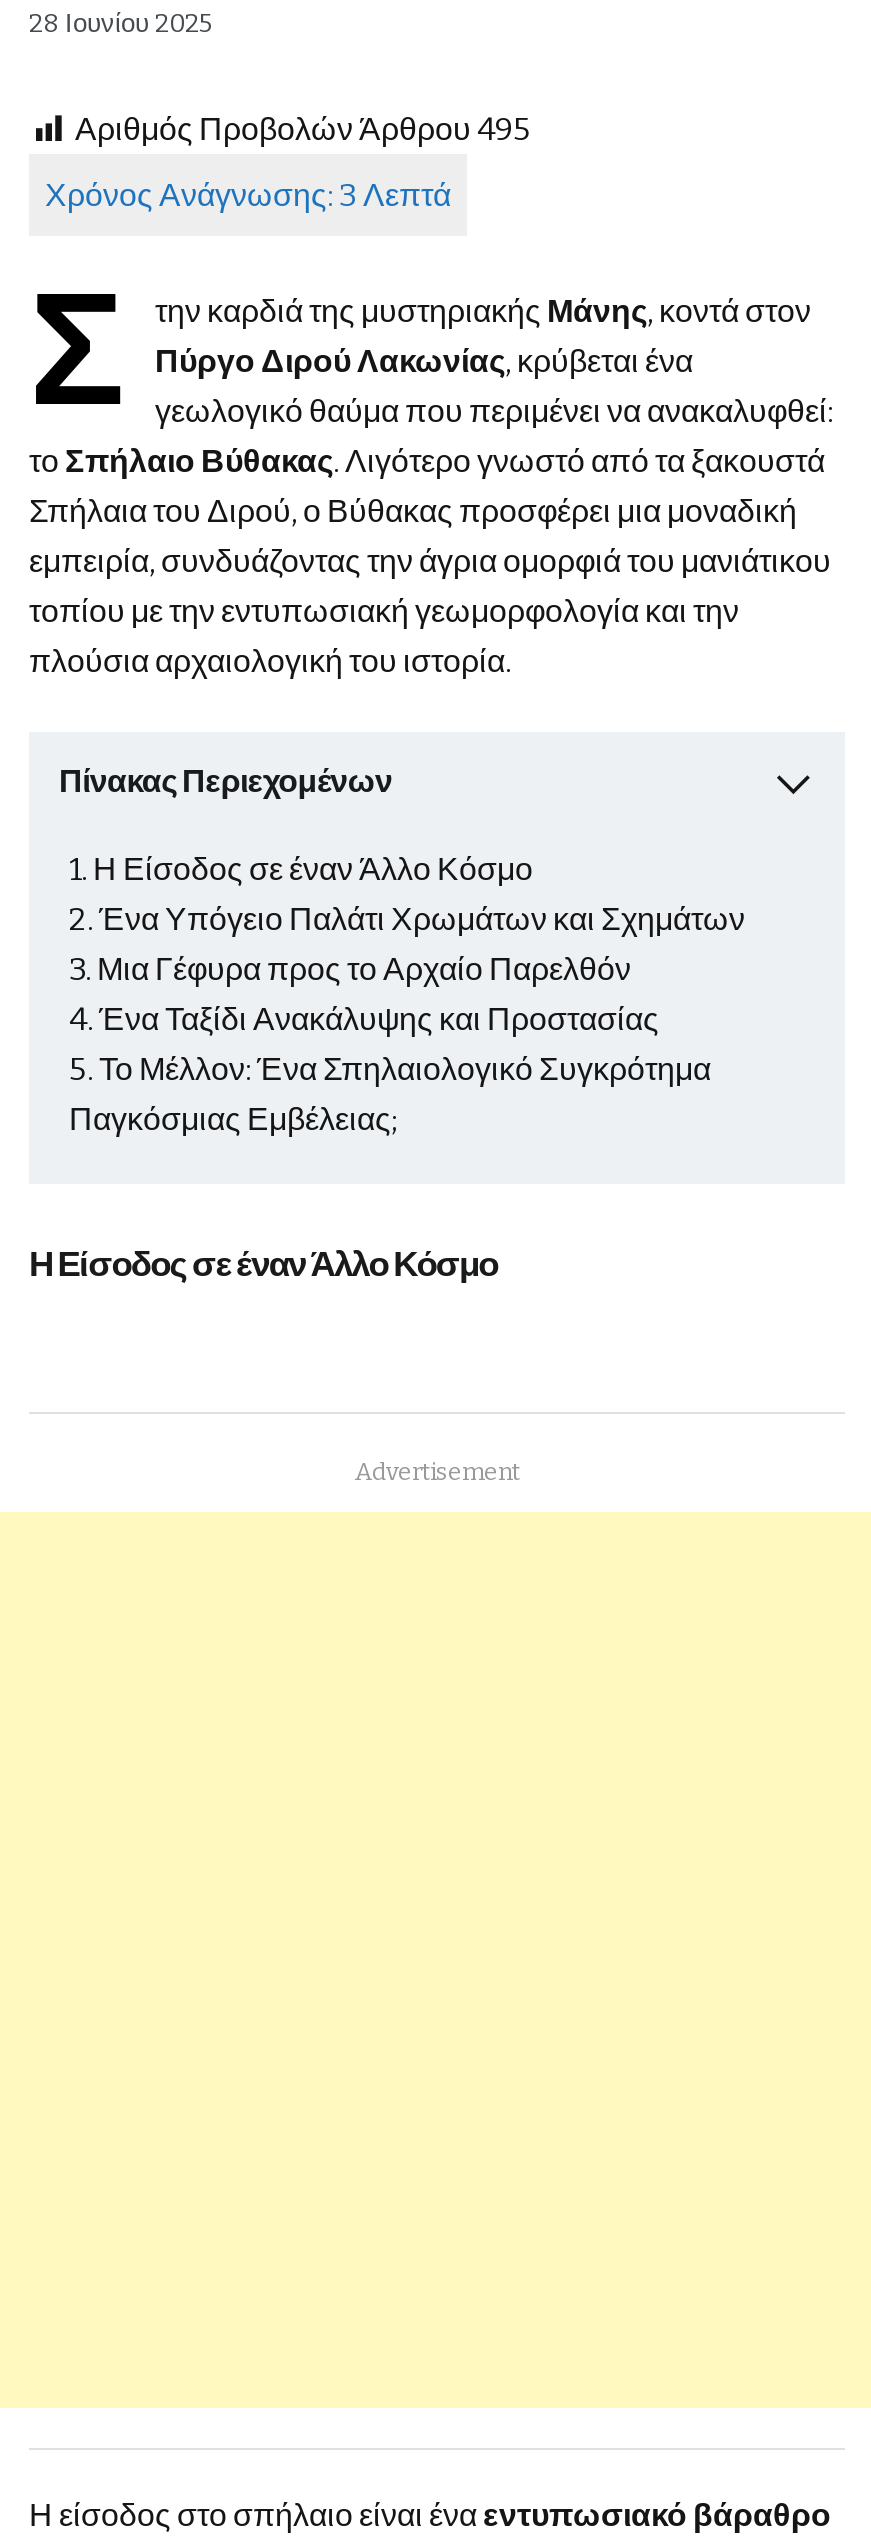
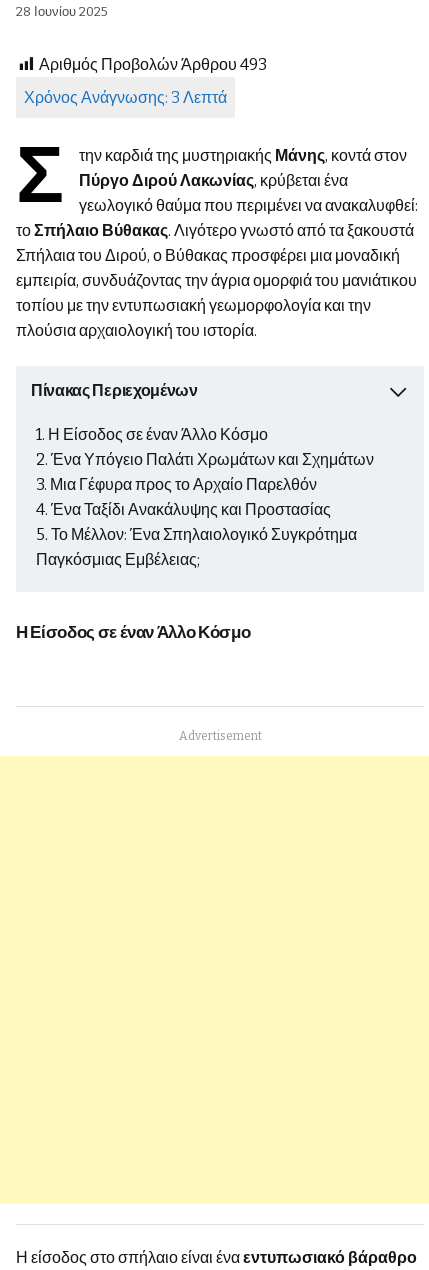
- Αριθμός Προβολών Άρθρου 495
+ Αριθμός Προβολών Άρθρου 493
